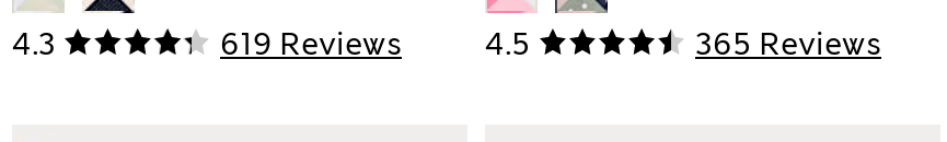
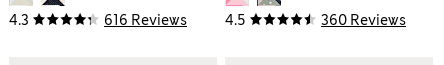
- 619 Reviews
+ 616 Reviews

- 365 Reviews
+ 360 Reviews
